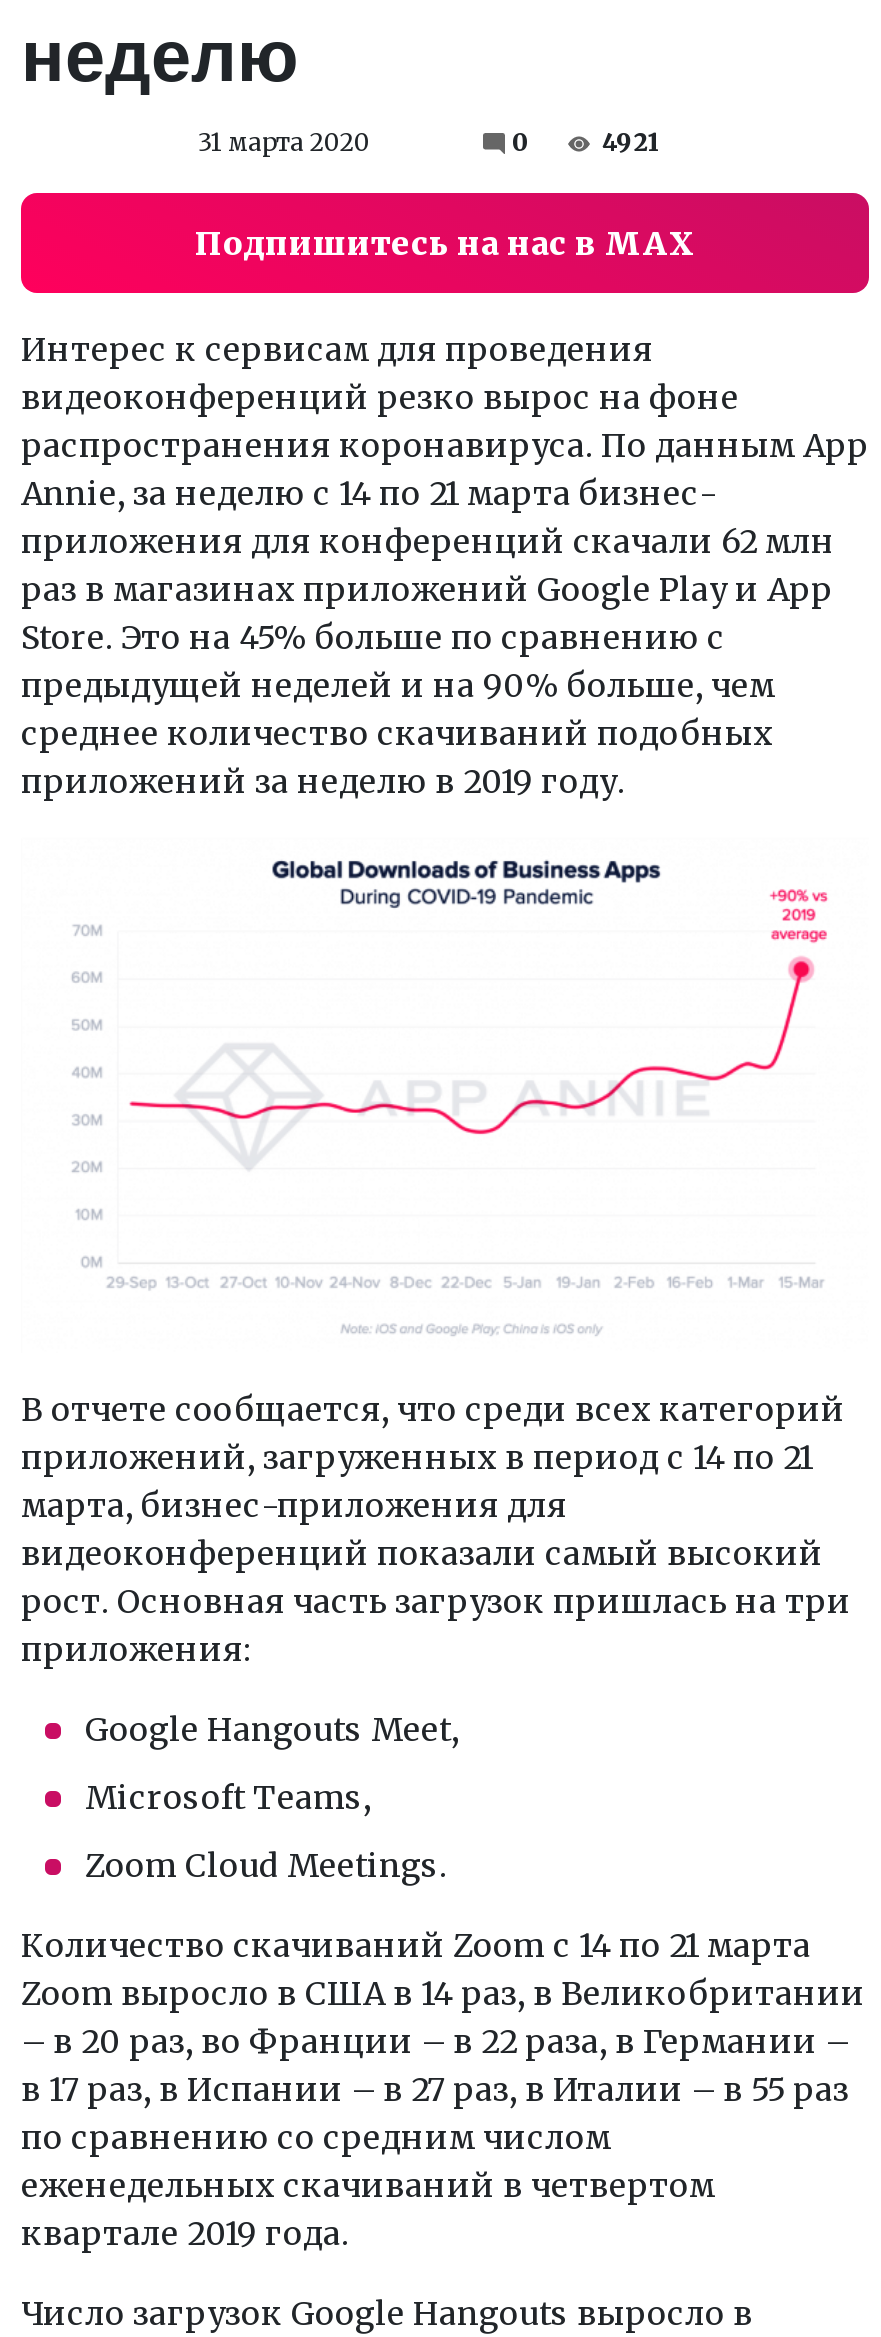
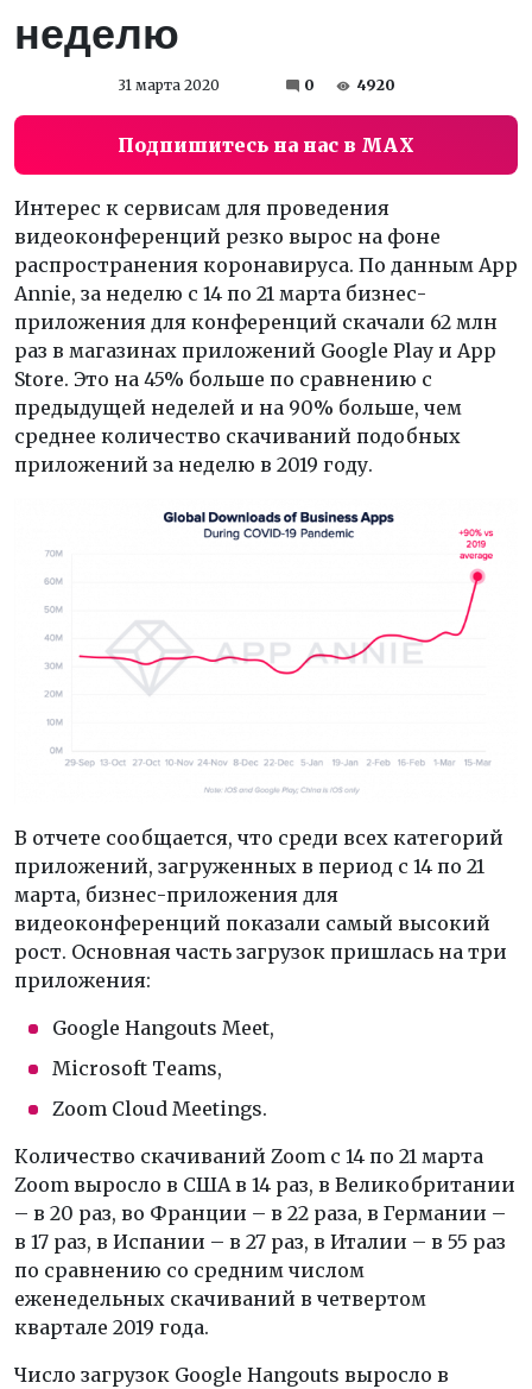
- 4921
+ 4920
